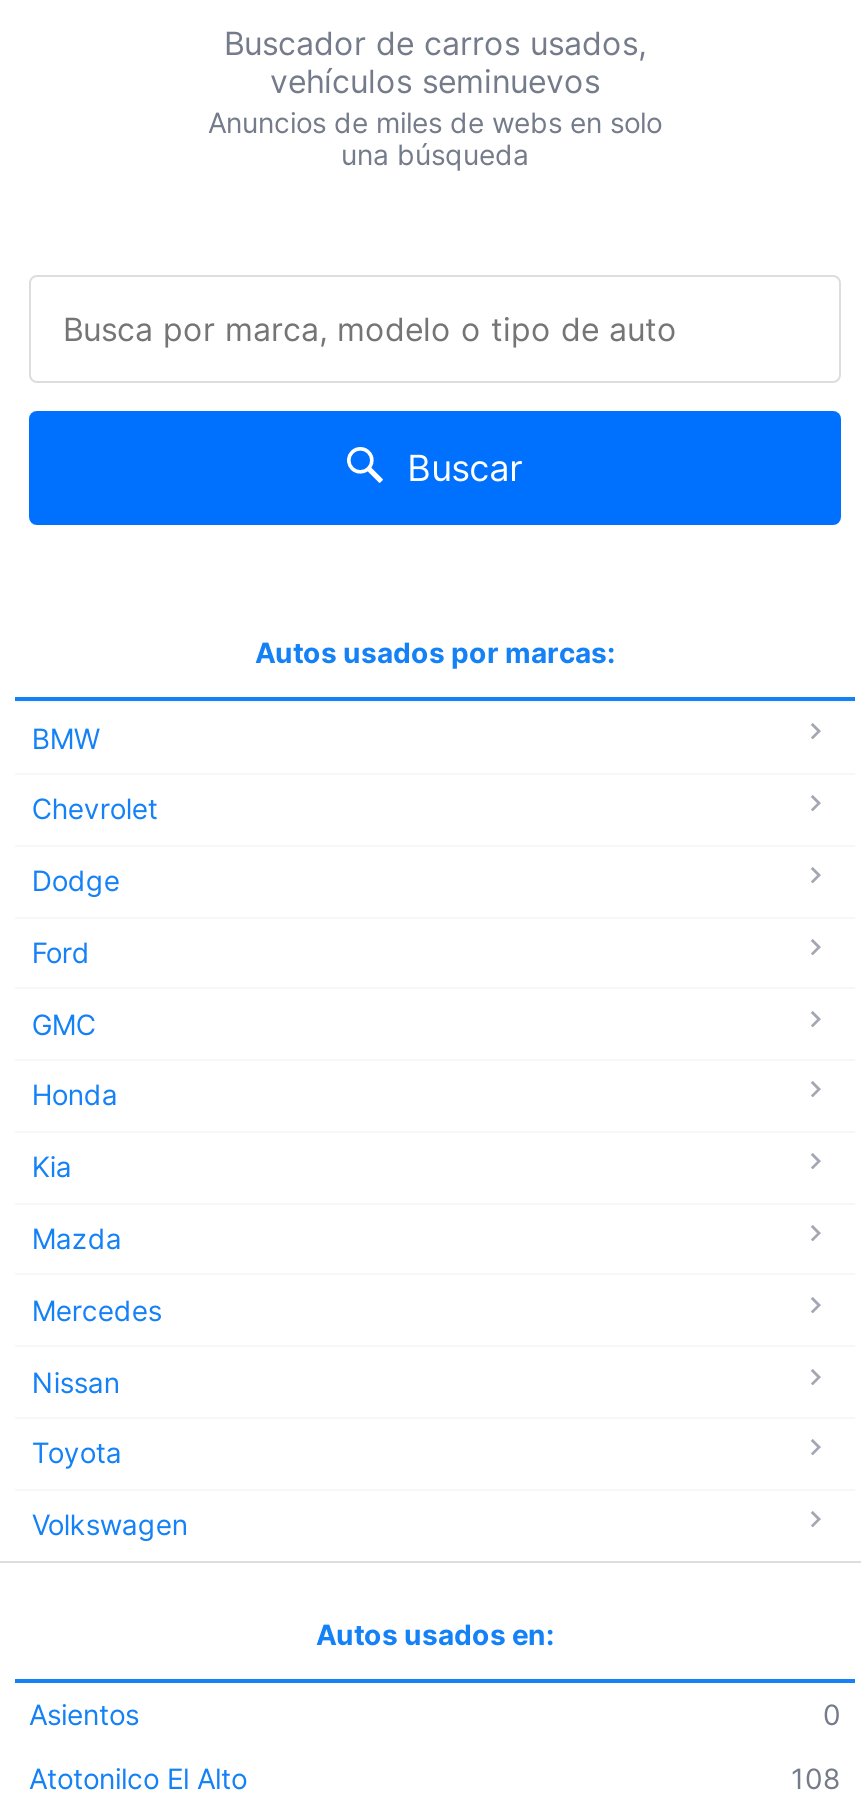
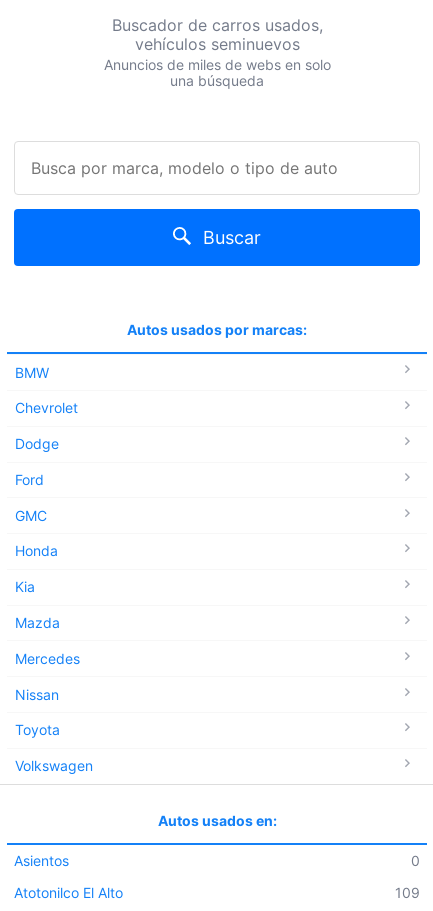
- 108
+ 109
